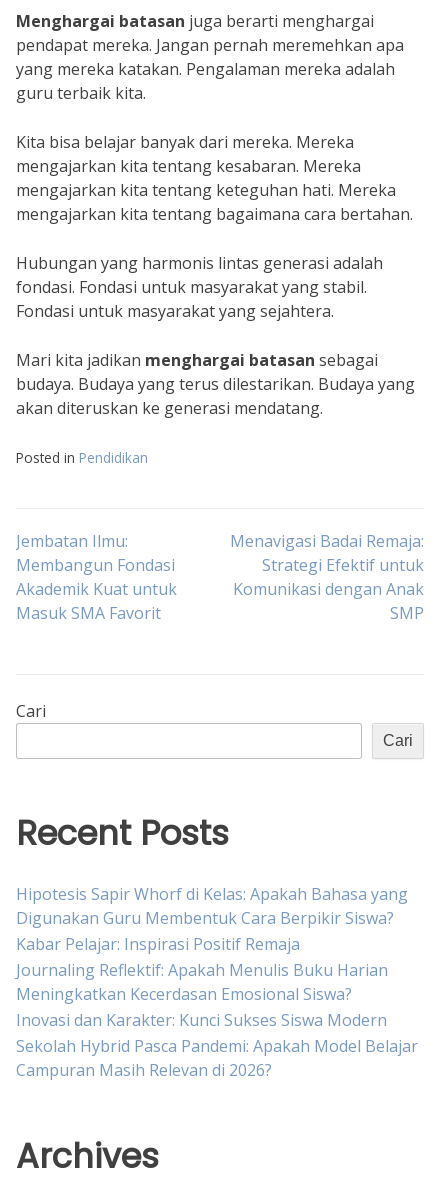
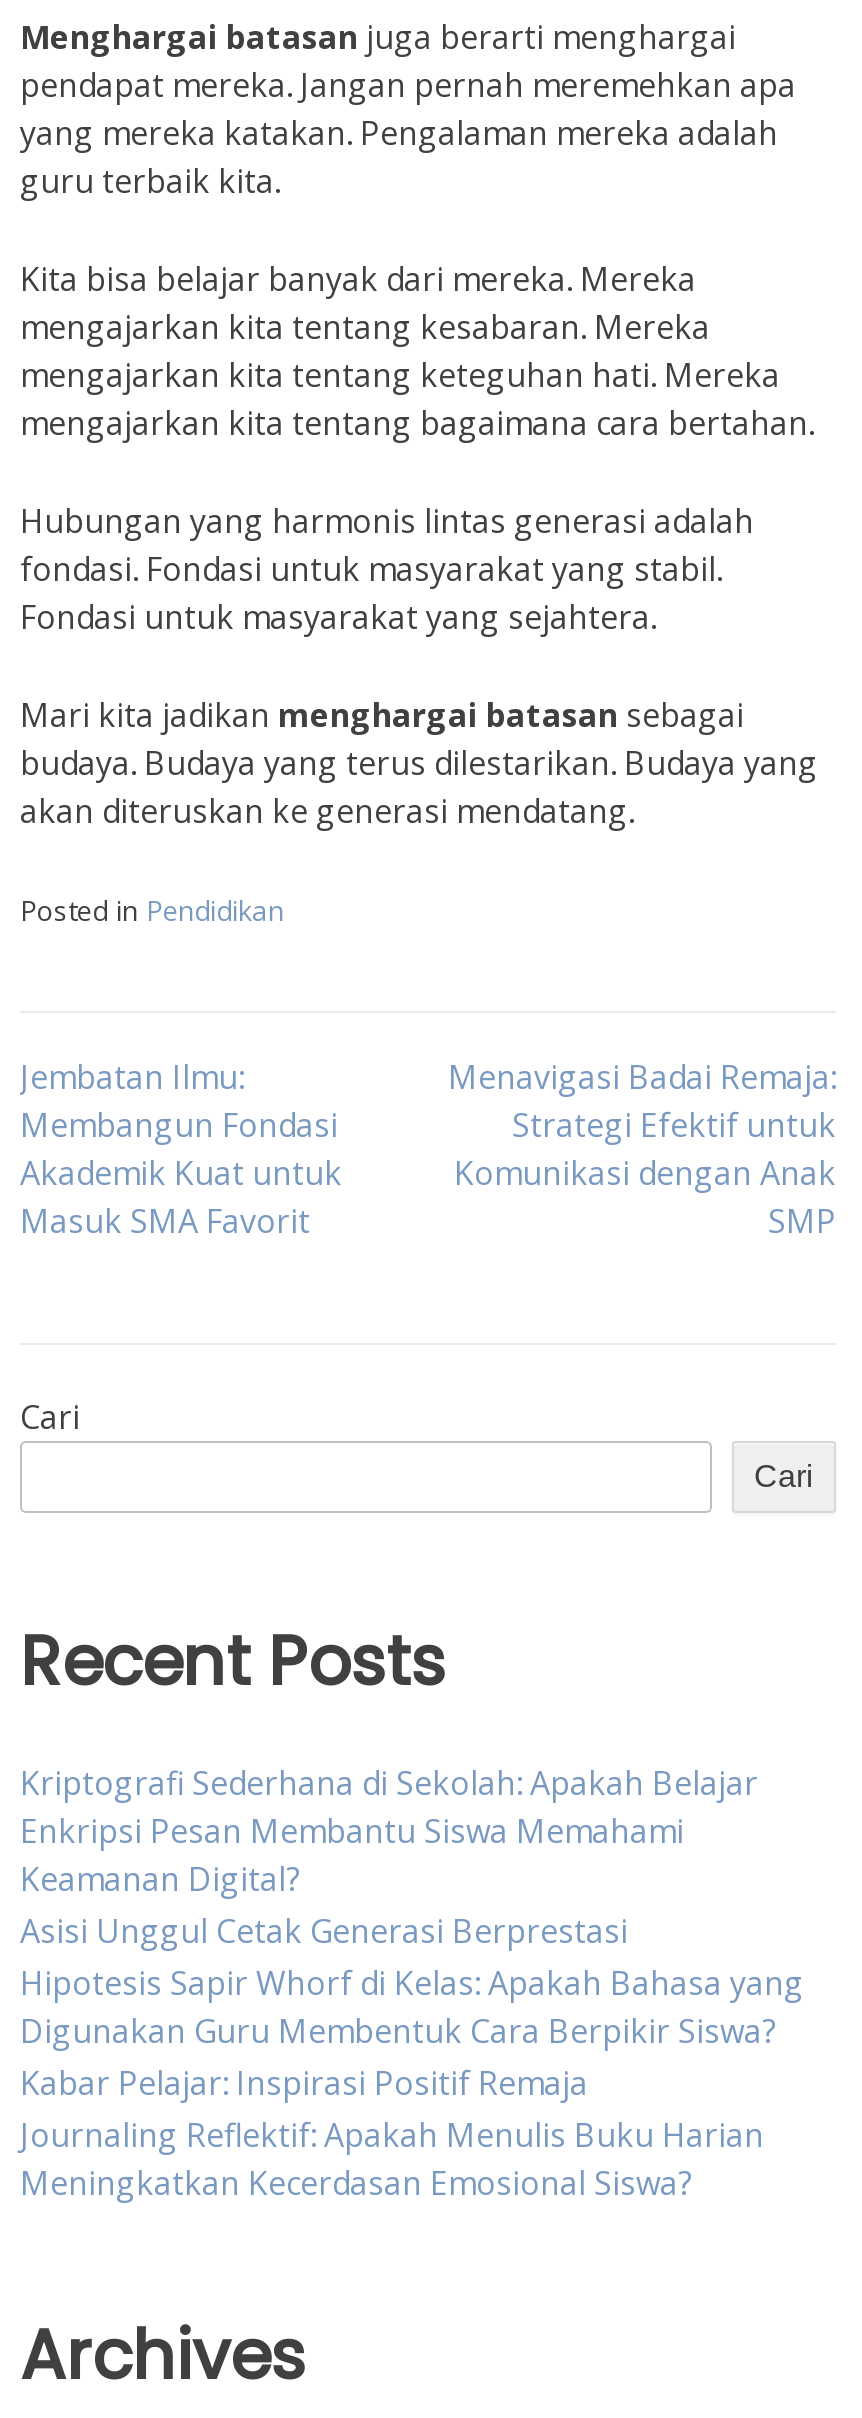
+ Kriptografi Sederhana di Sekolah: Apakah Belajar
+ Enkripsi Pesan Membantu Siswa Memahami
+ Keamanan Digital?
+ Asisi Unggul Cetak Generasi Berprestasi

moved down: Hipotesis Sapir Whorf di Kelas: Apakah Bahasa yang | Digunakan Guru Membentuk Cara Berpikir Siswa? | Kabar Pelajar: Inspirasi Positif Remaja | Journaling Reflektif: Apakah Menulis Buku Harian | Meningkatkan Kecerdasan Emosional Siswa?

- Inovasi dan Karakter: Kunci Sukses Siswa Modern
- Sekolah Hybrid Pasca Pandemi: Apakah Model Belajar
- Campuran Masih Relevan di 2026?
